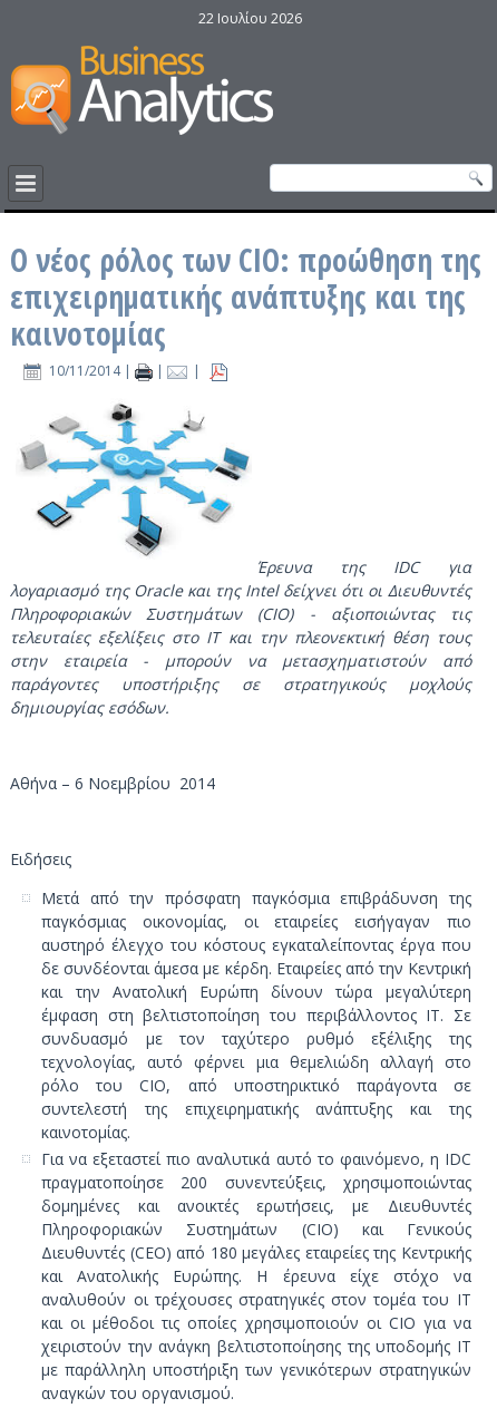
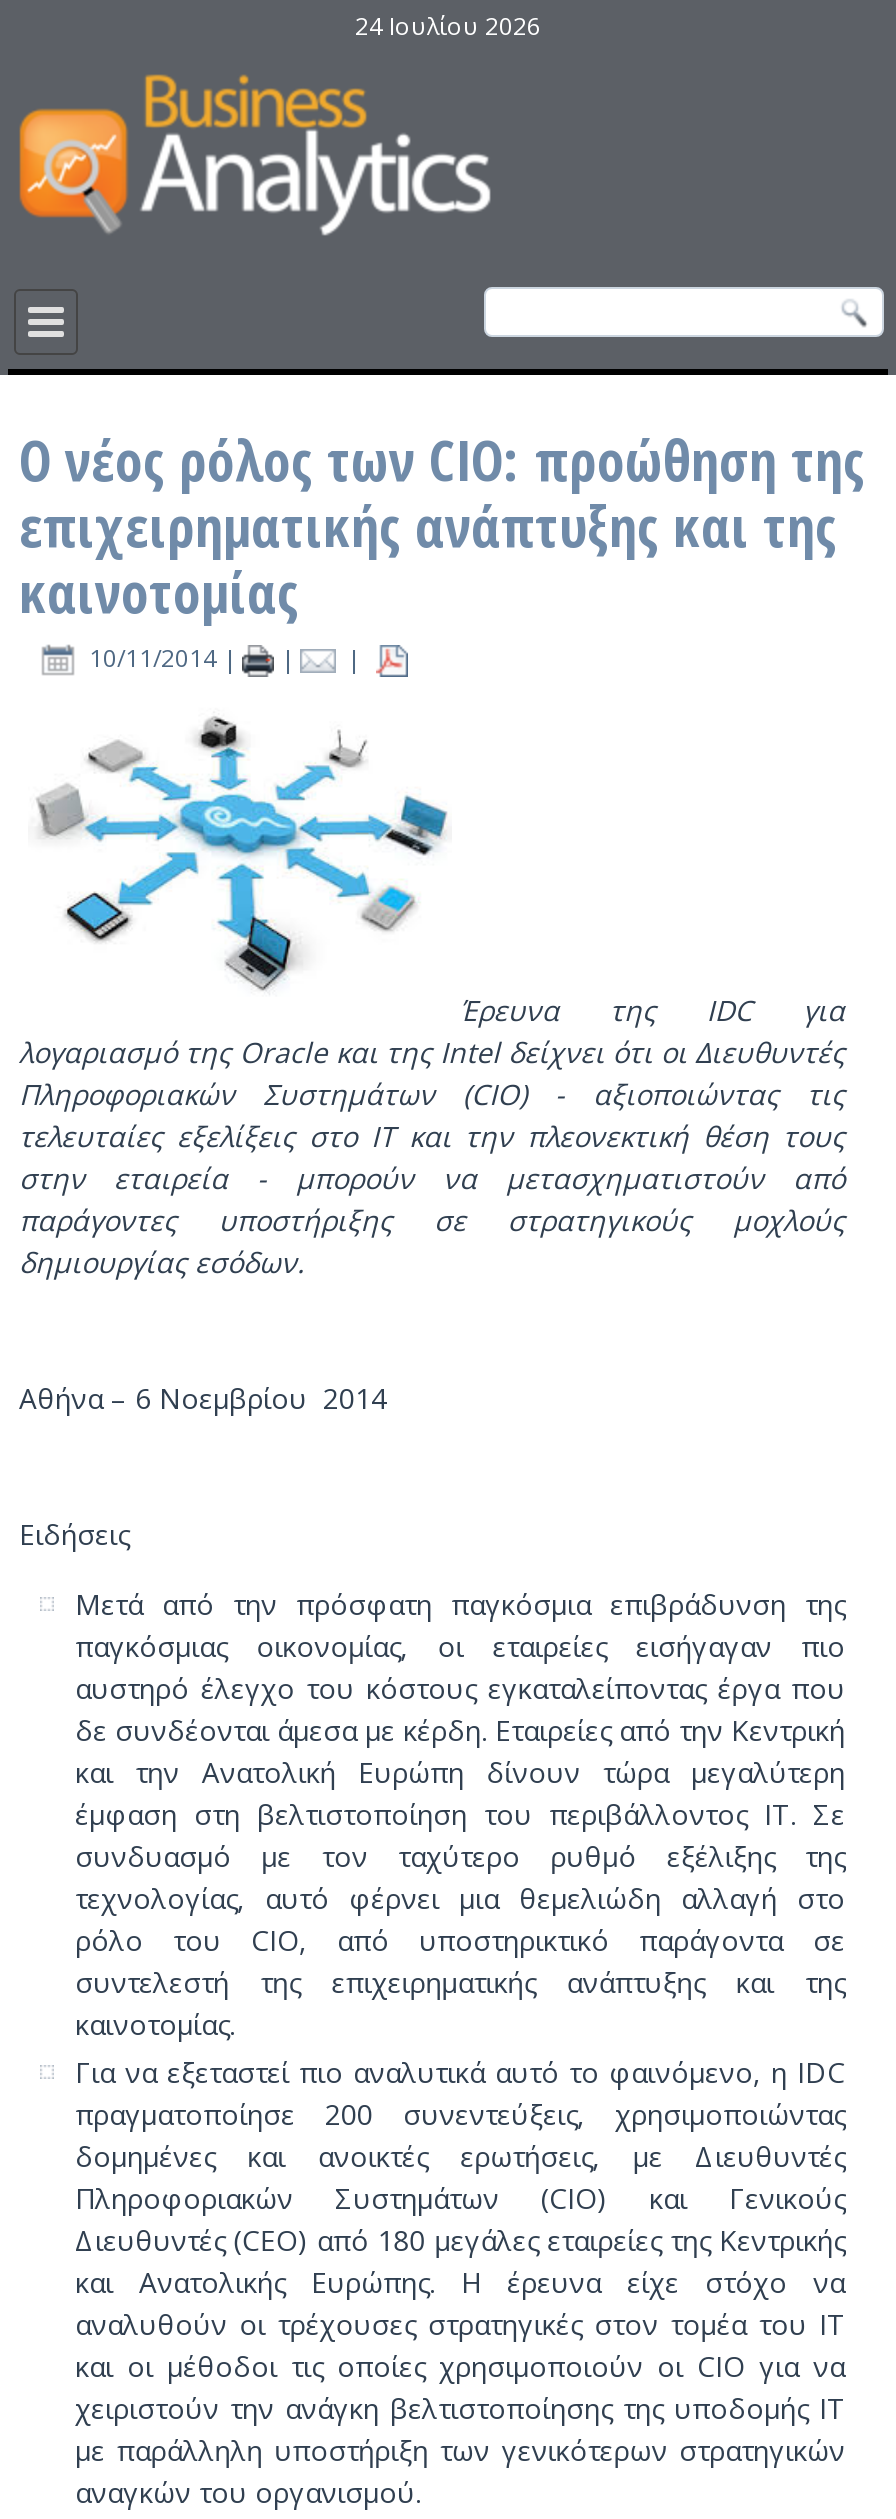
- 22 Ιουλίου 2026
+ 24 Ιουλίου 2026
